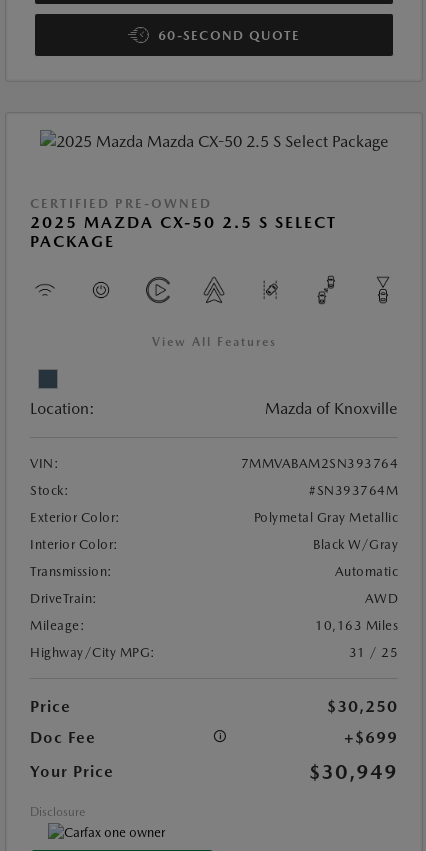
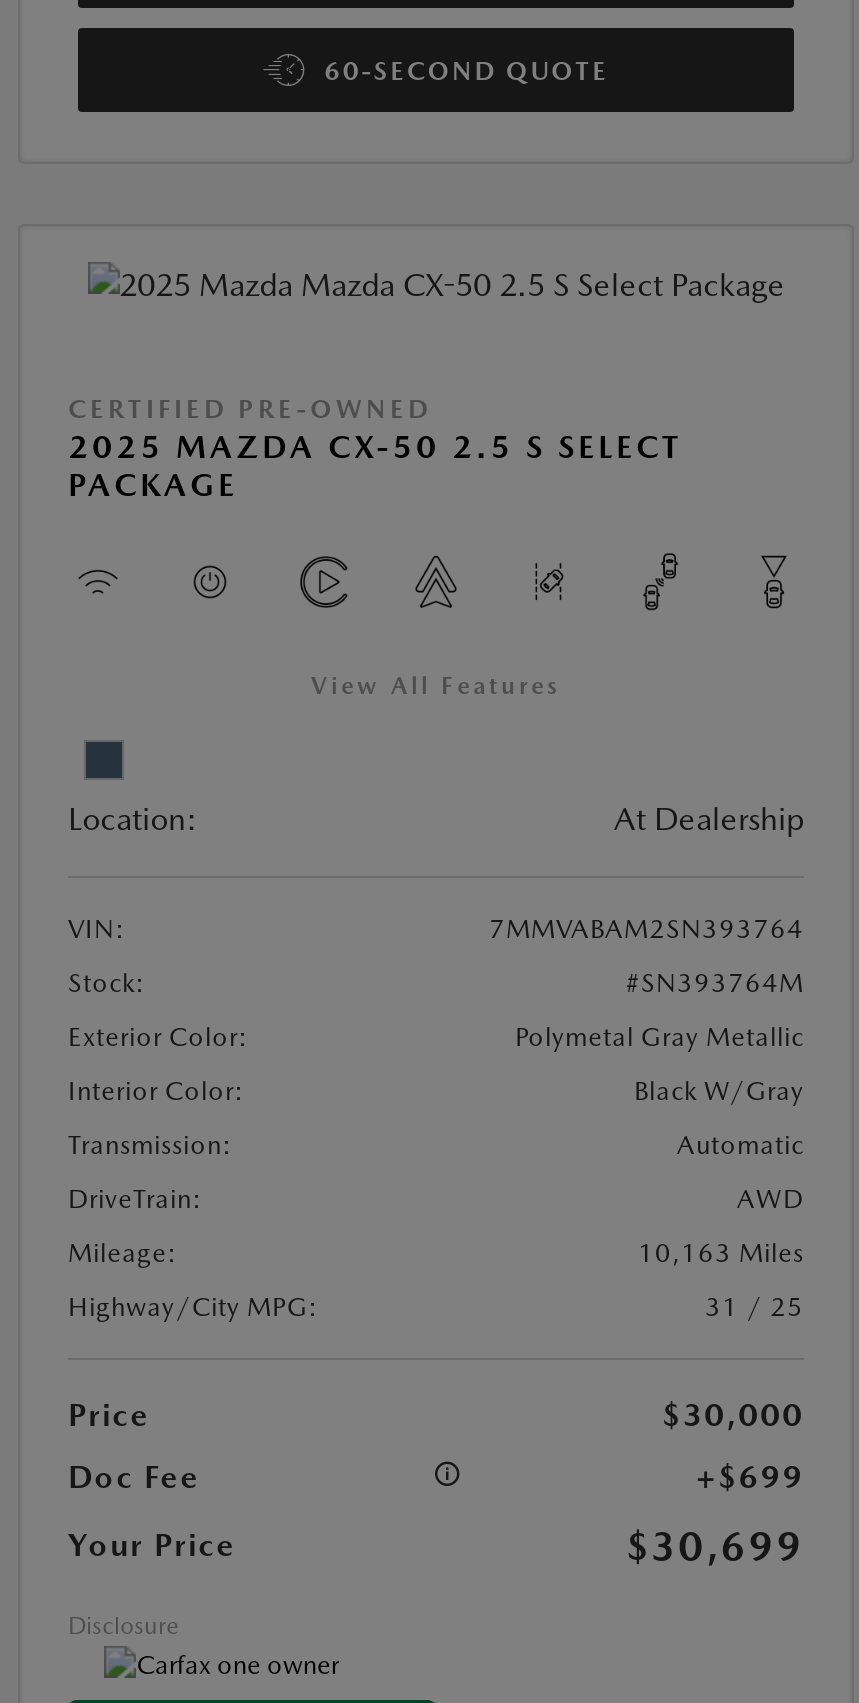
- Mazda of Knoxville
+ At Dealership

- $30,250
+ $30,000

- $30,949
+ $30,699
